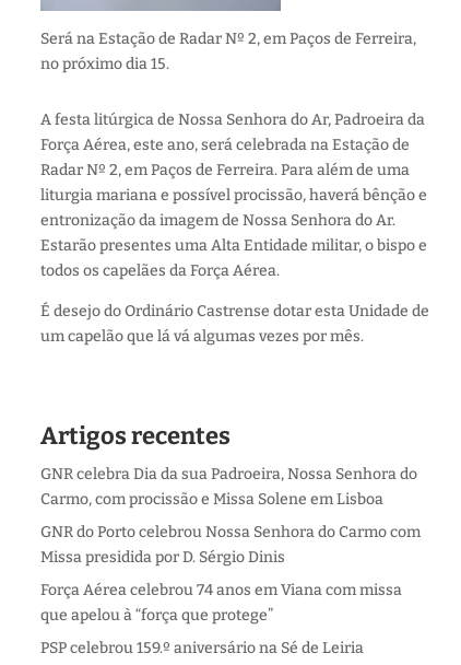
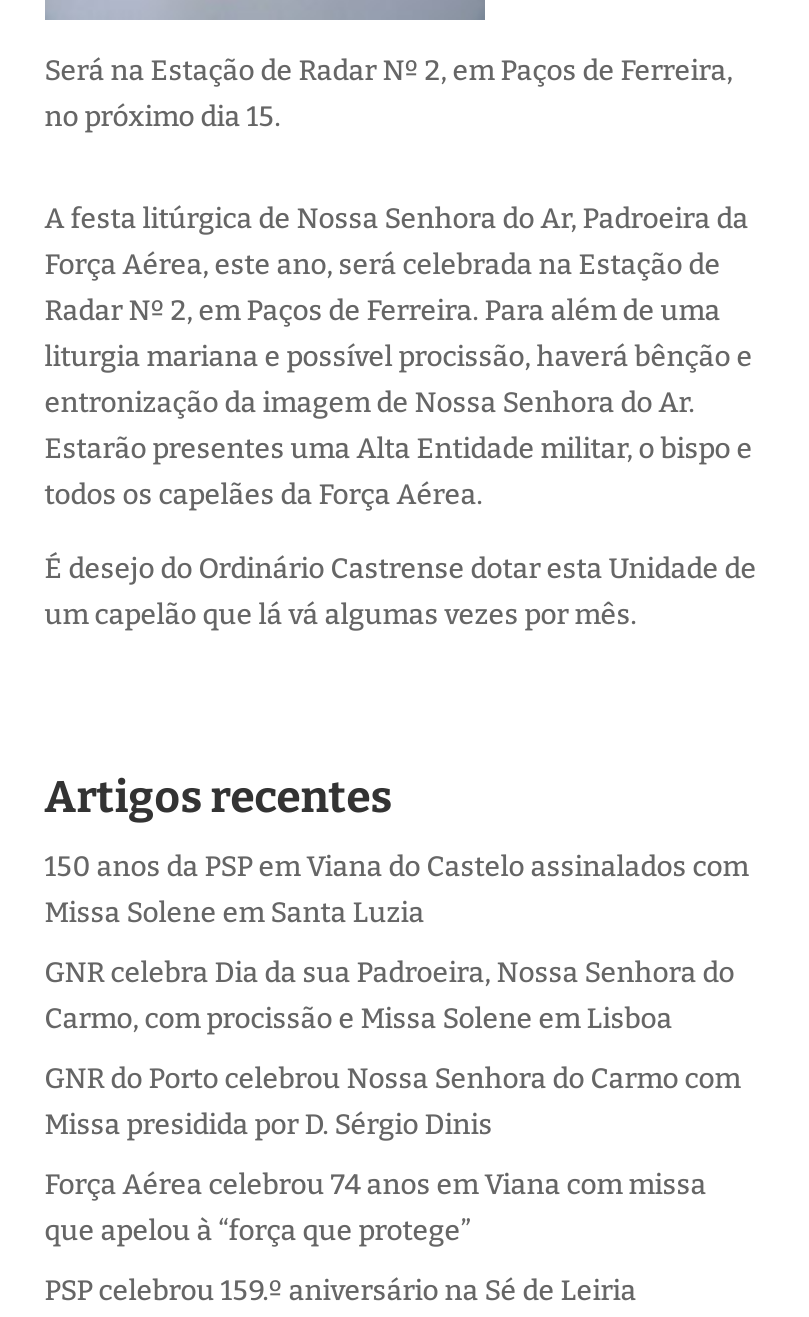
+ 150 anos da PSP em Viana do Castelo assinalados com
+ Missa Solene em Santa Luzia
